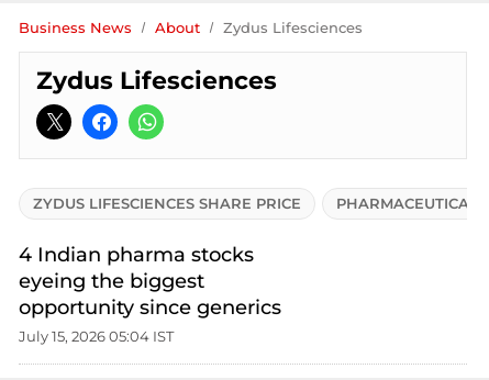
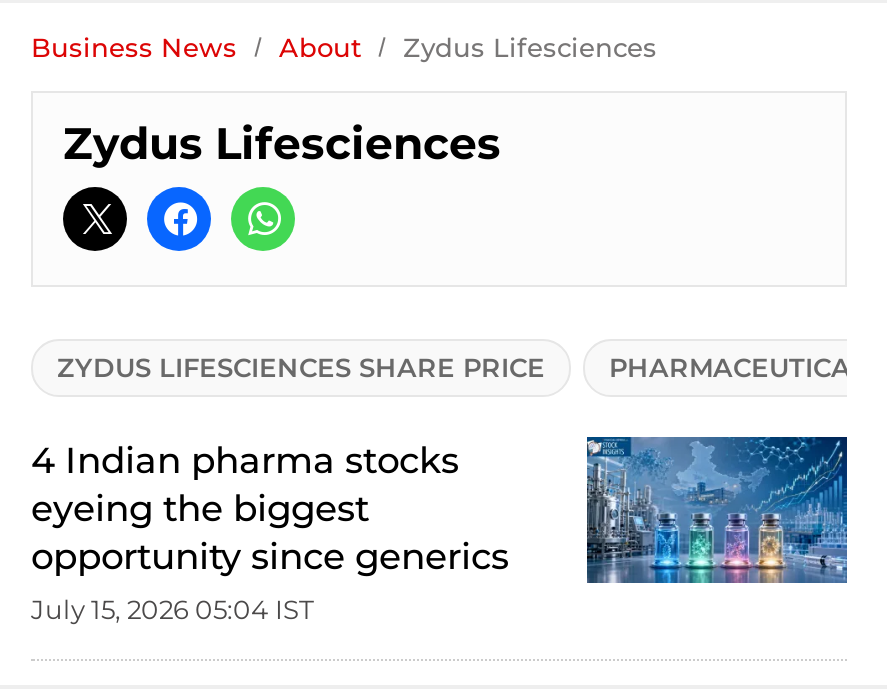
+ [image]
